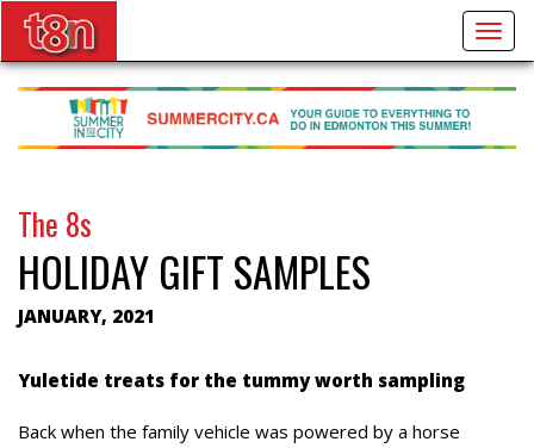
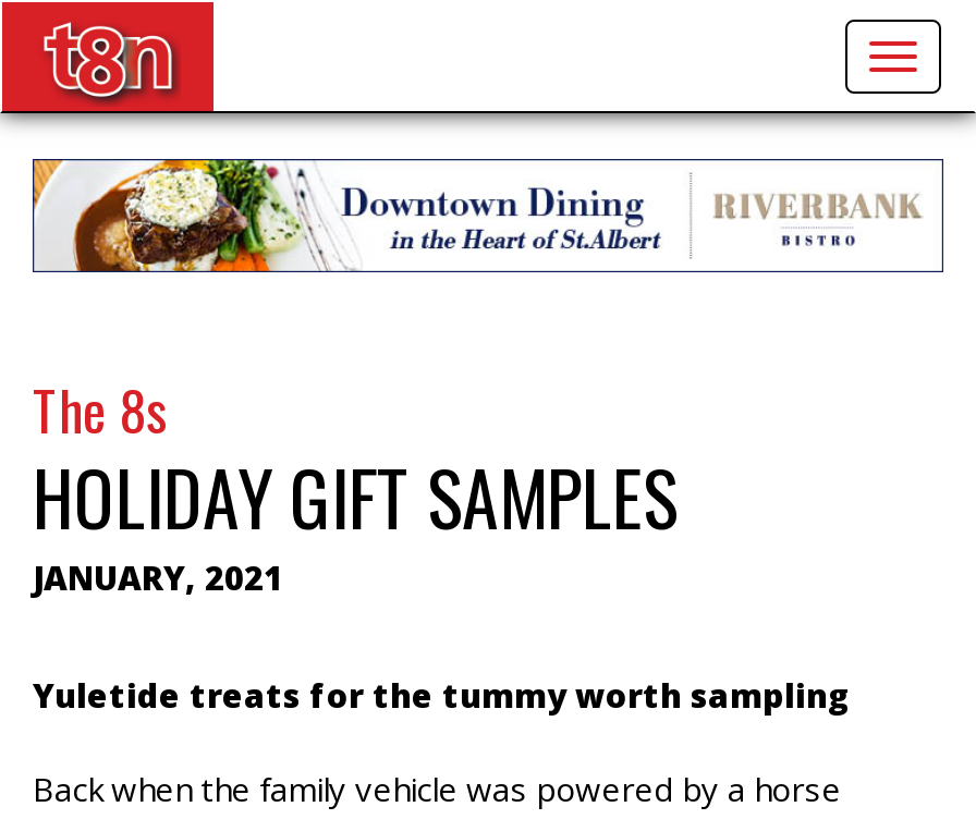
- [image]
+ [image]
